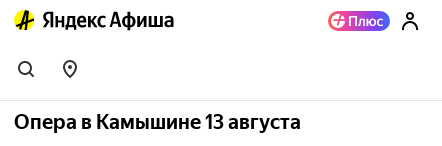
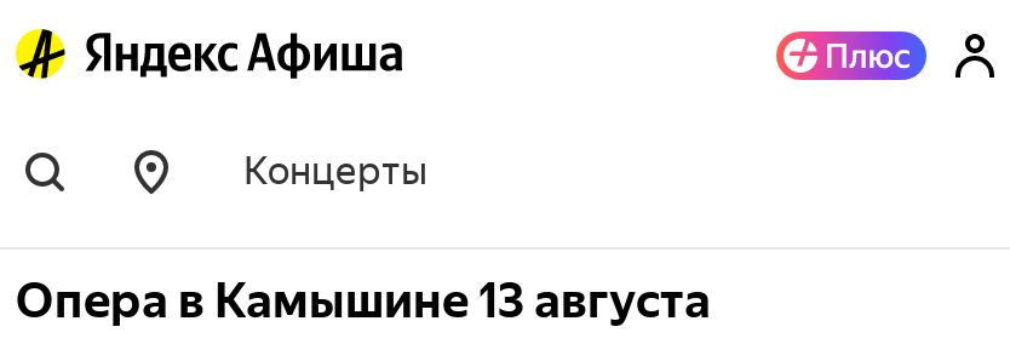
+ Концерты
